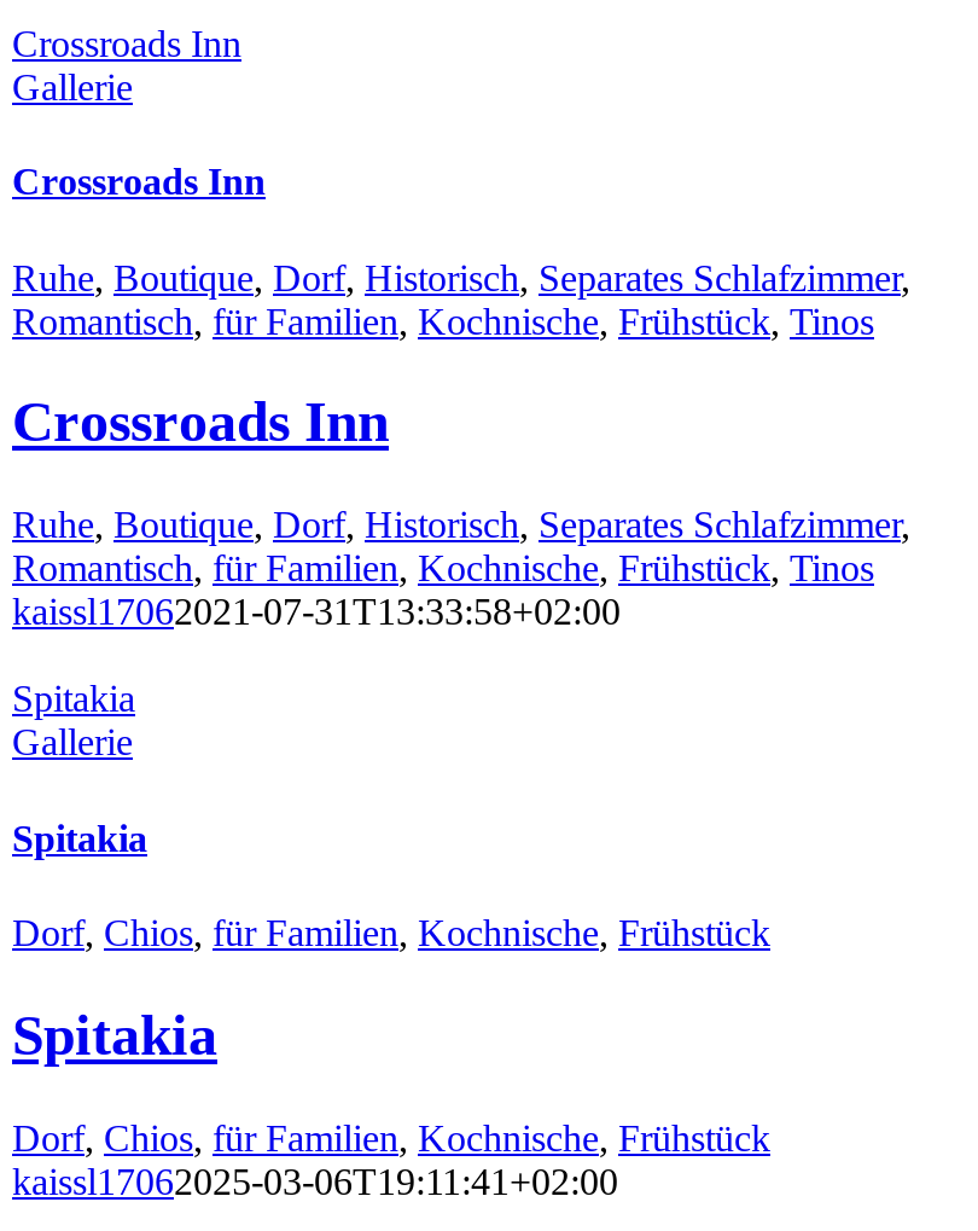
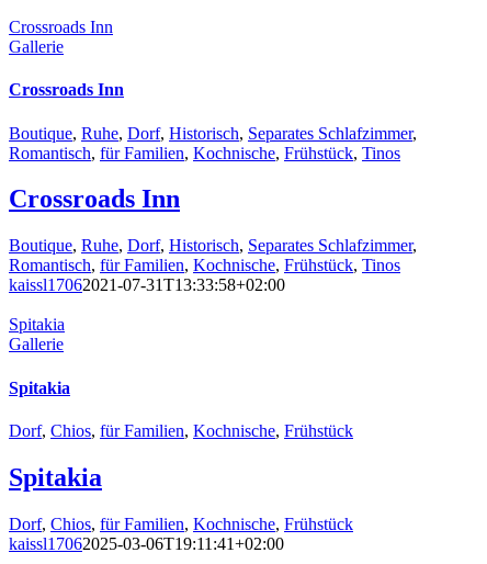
- Ruhe, Boutique, Dorf, Historisch, Separates Schlafzimmer,
+ Boutique, Ruhe, Dorf, Historisch, Separates Schlafzimmer,

- Ruhe, Boutique, Dorf, Historisch, Separates Schlafzimmer,
+ Boutique, Ruhe, Dorf, Historisch, Separates Schlafzimmer,
